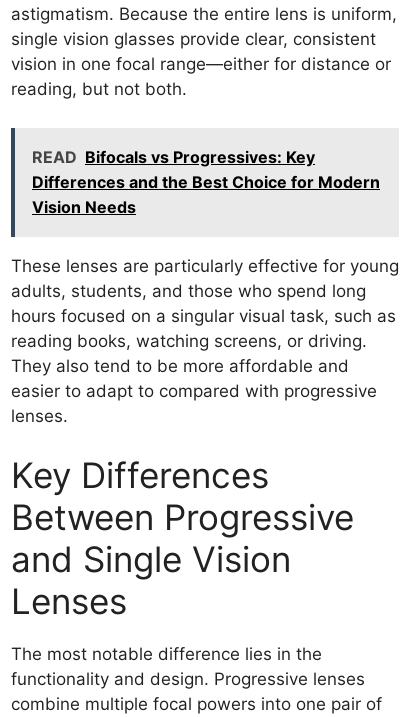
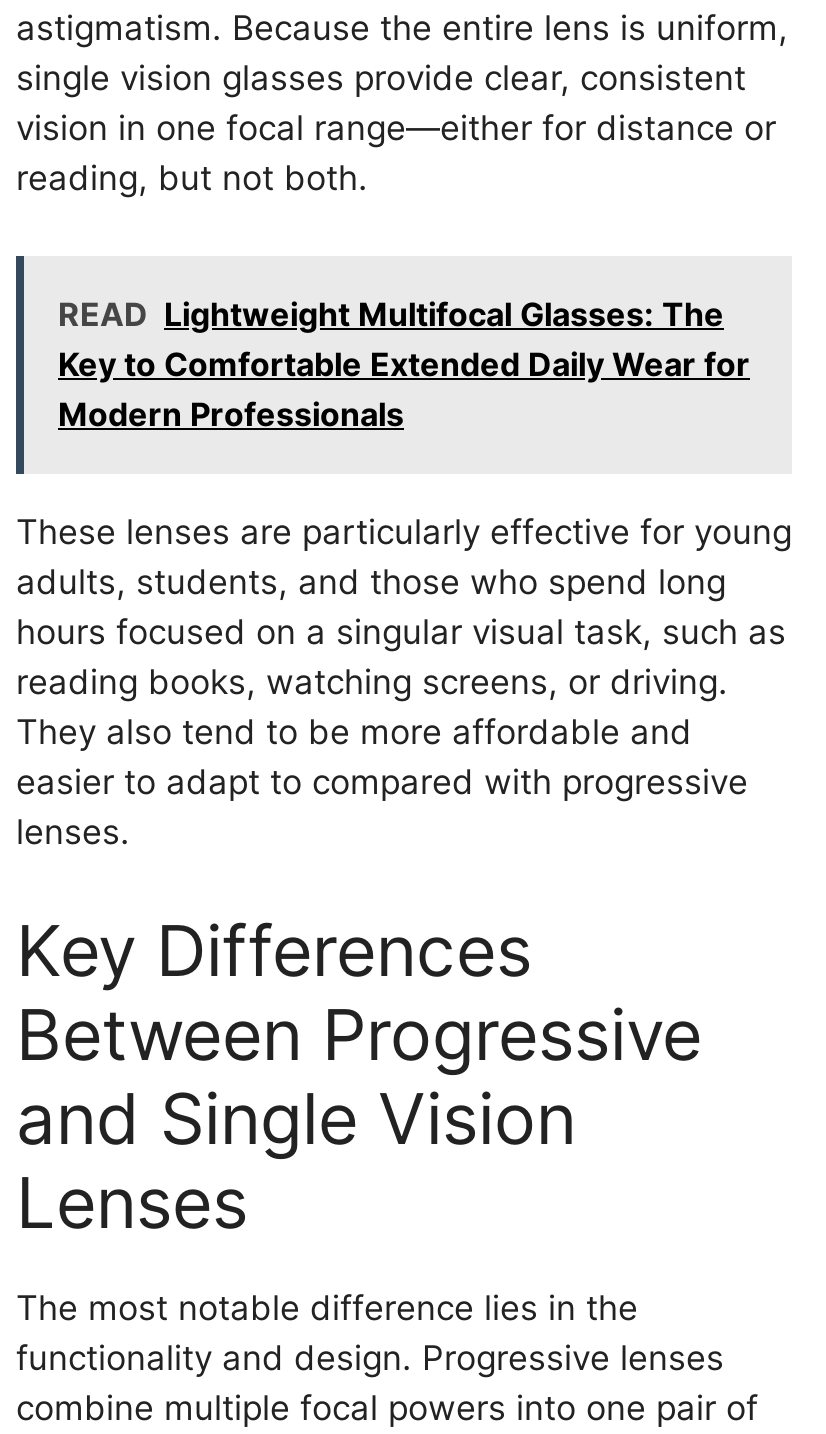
- READ Bifocals vs Progressives: Key
- Differences and the Best Choice for Modern
- Vision Needs
+ READ Lightweight Multifocal Glasses: The
+ Key to Comfortable Extended Daily Wear for
+ Modern Professionals
